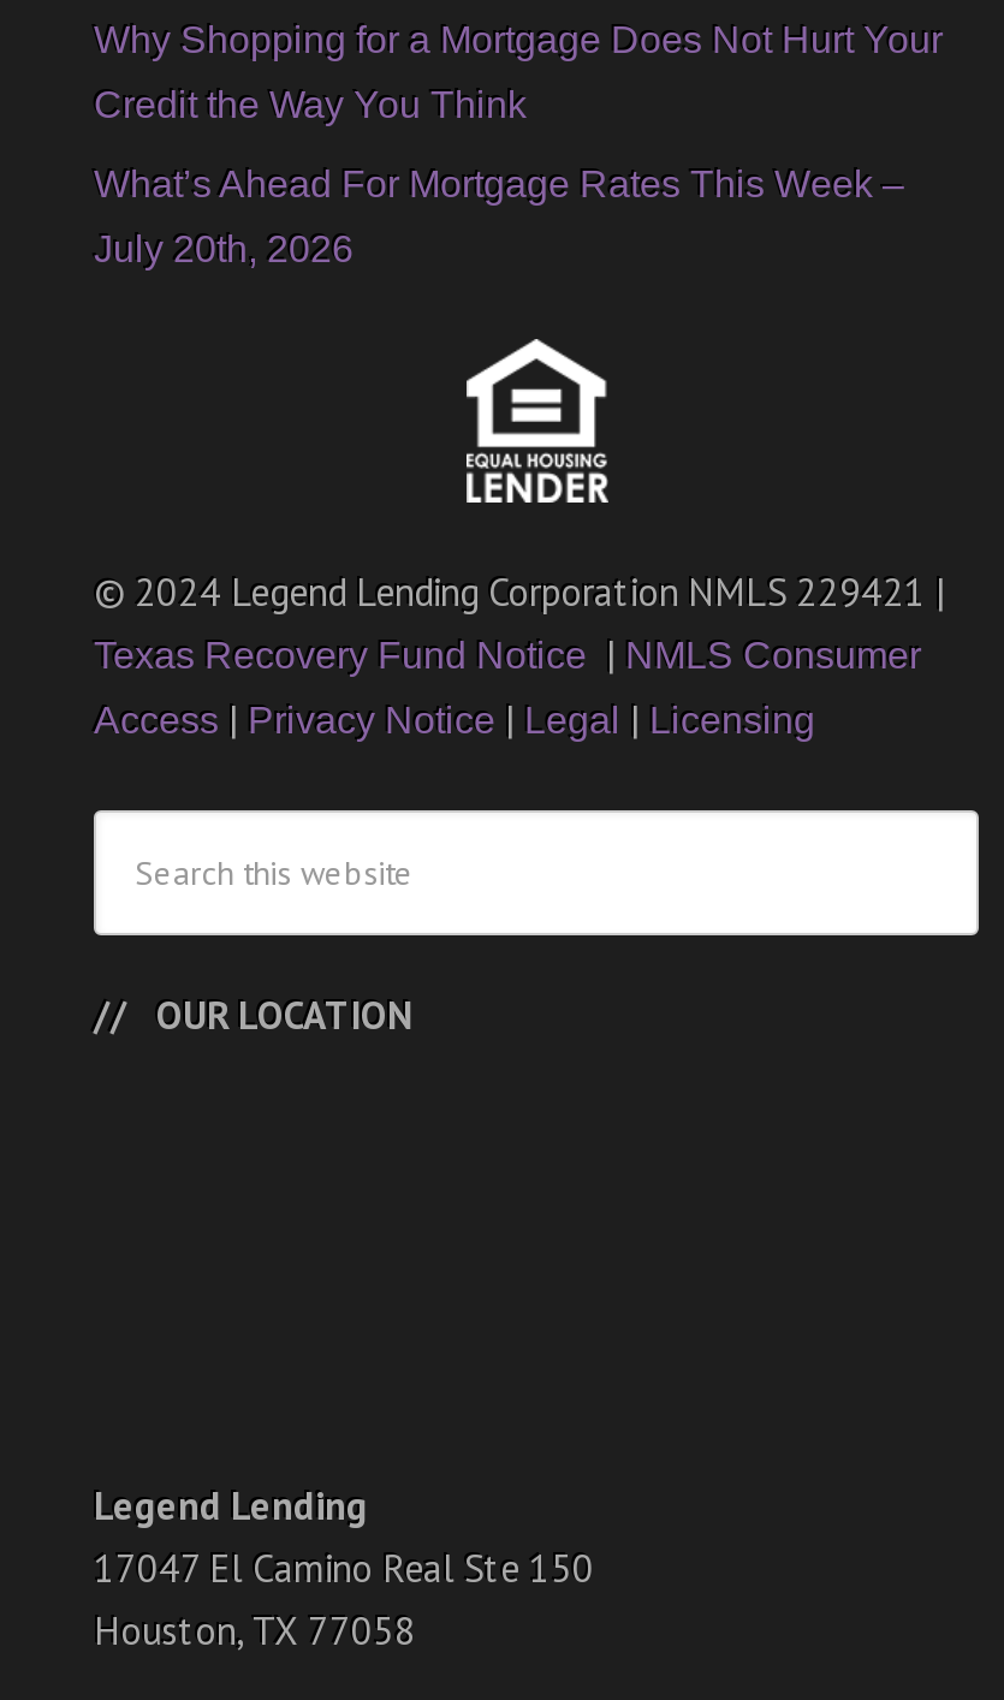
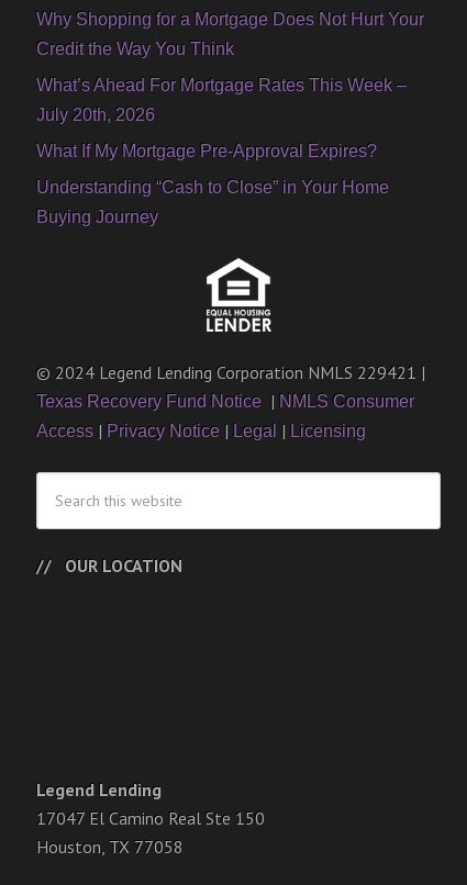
+ What If My Mortgage Pre-Approval Expires?
+ Understanding “Cash to Close” in Your Home
+ Buying Journey
